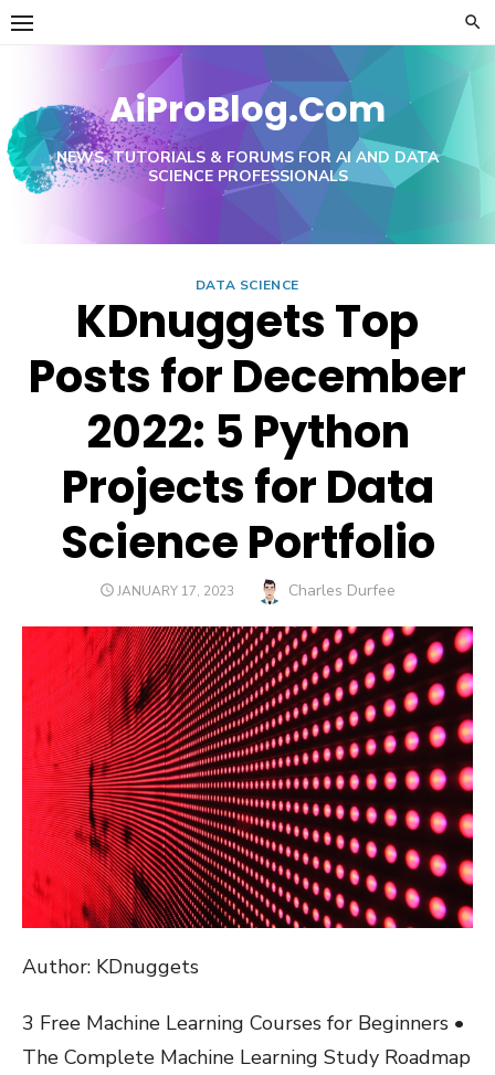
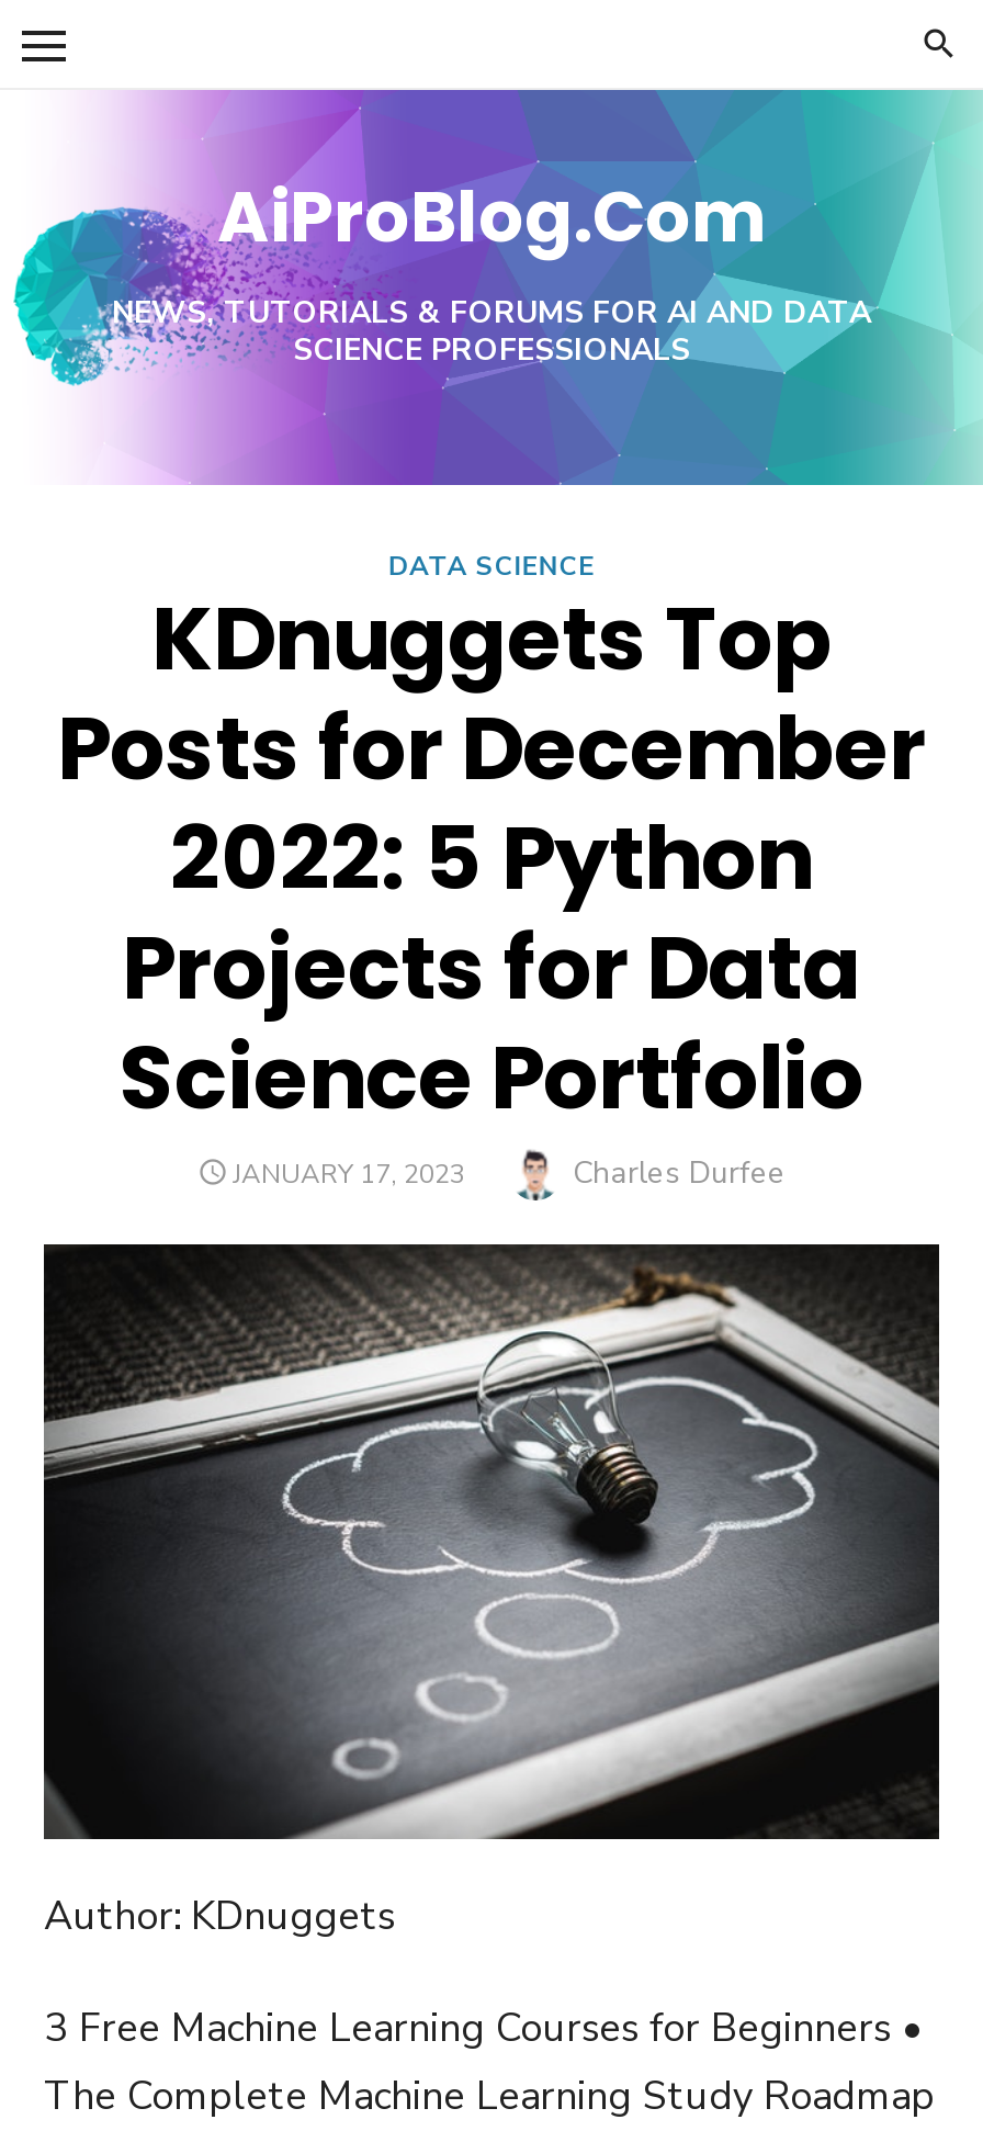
- [image]
+ [image]
